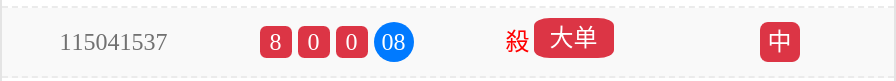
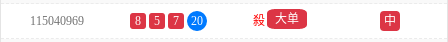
- 115041537
+ 115040969

- 0
+ 5

- 0
+ 7

- 08
+ 20
